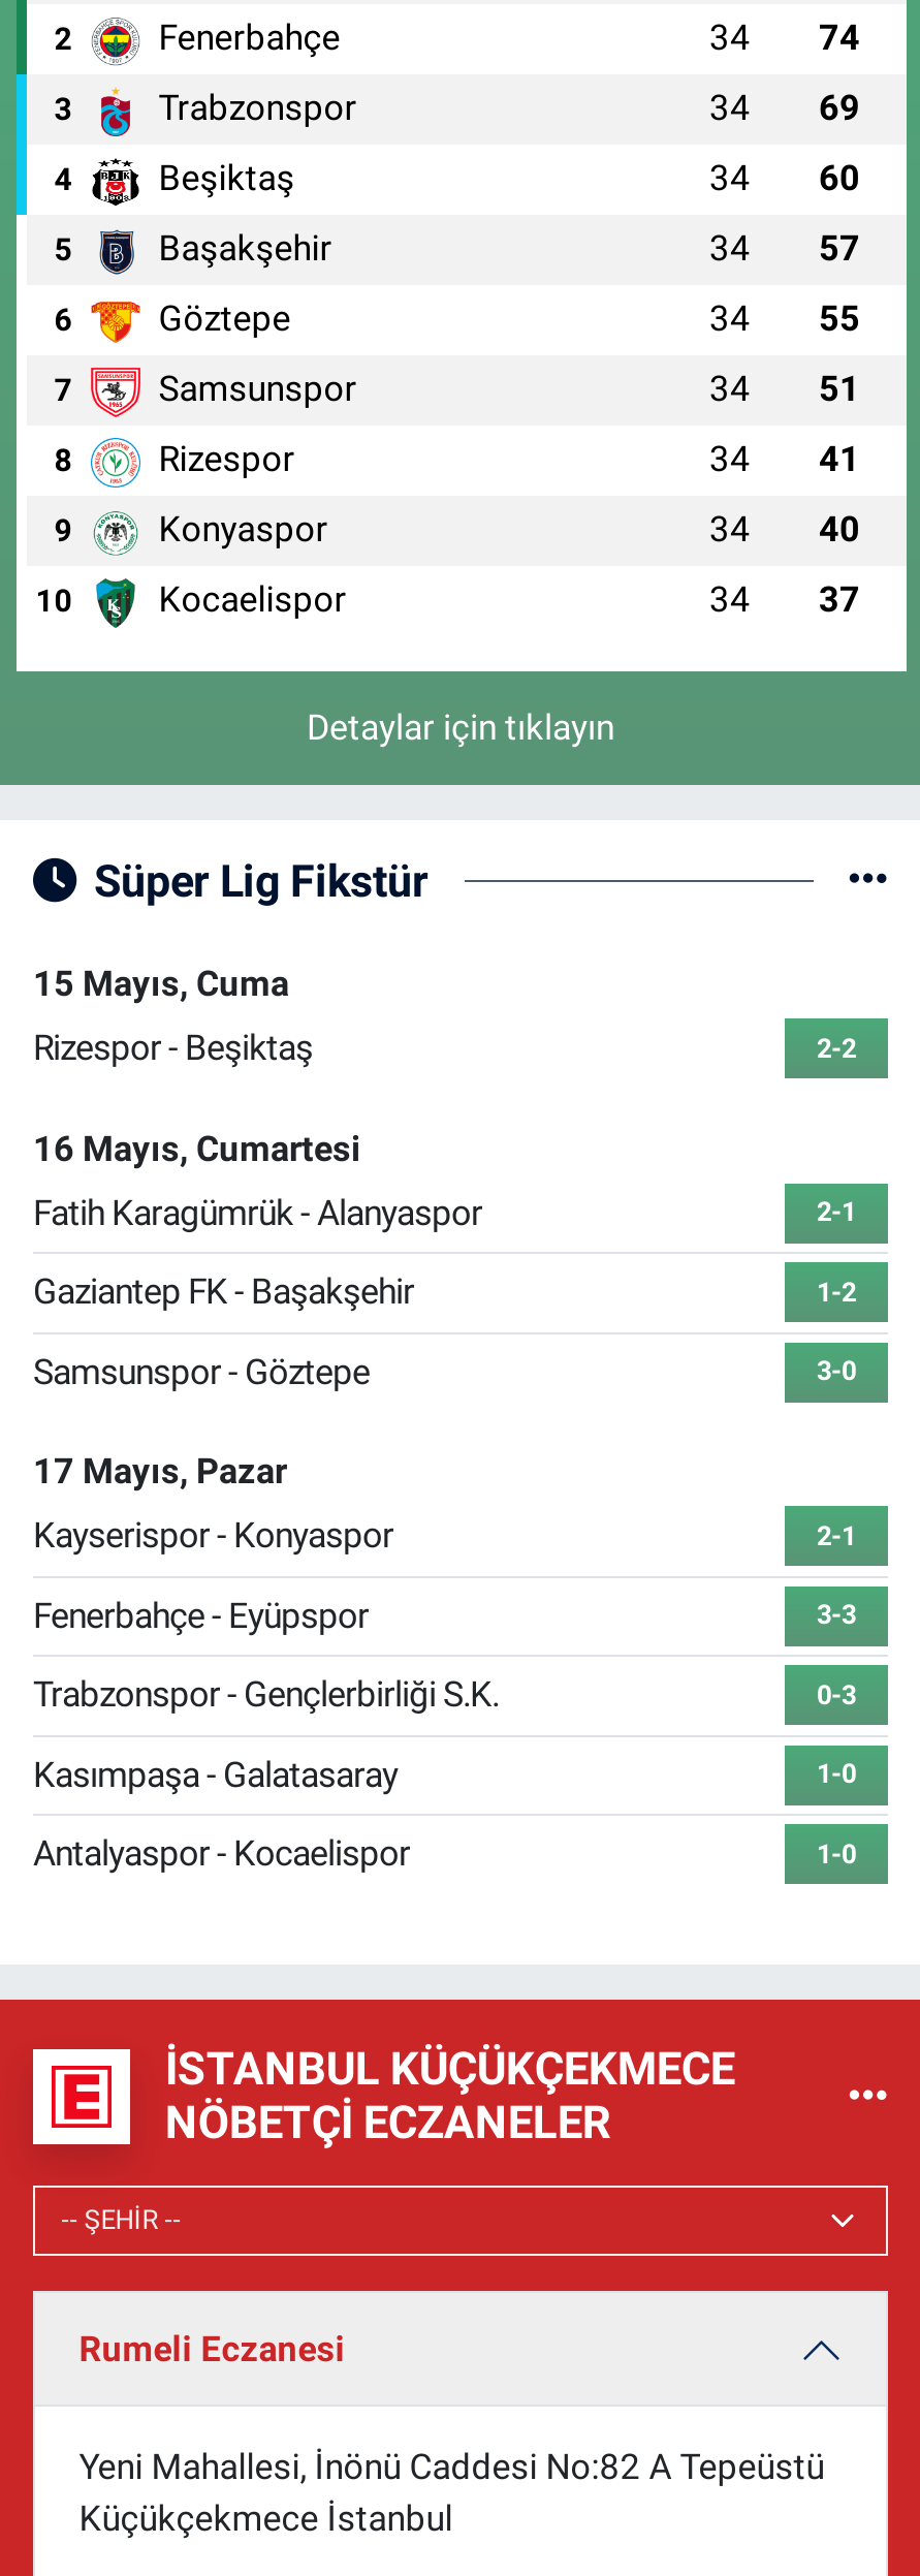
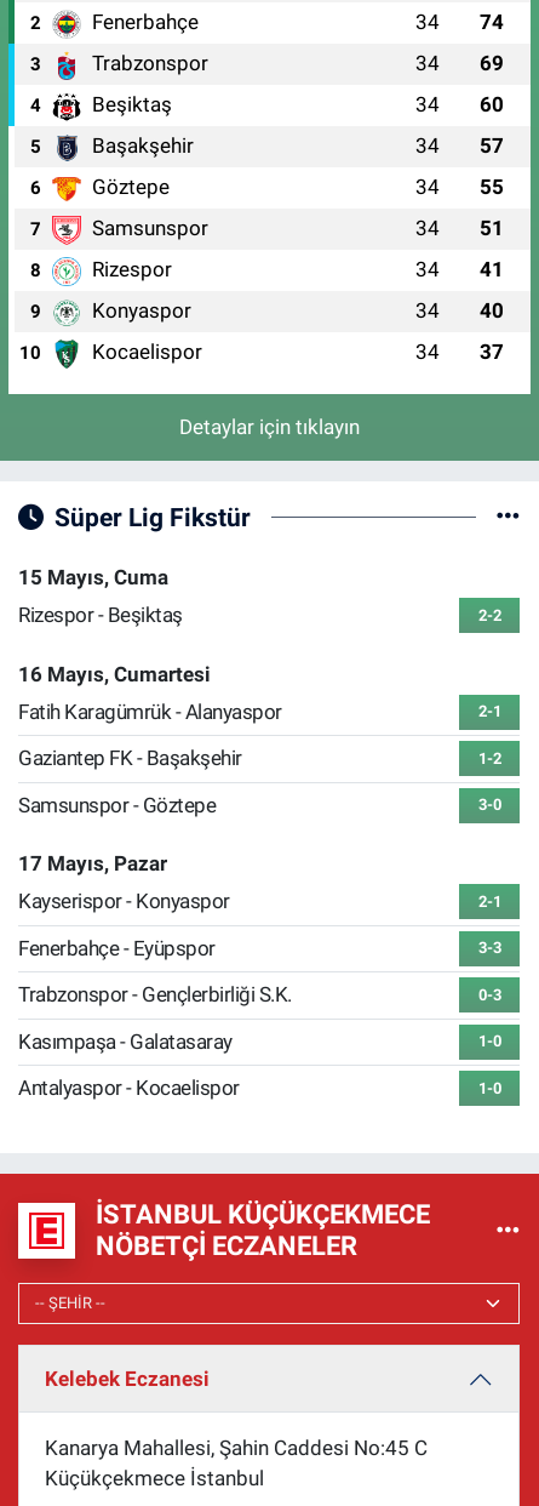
- Rumeli Eczanesi
+ Kelebek Eczanesi

- Yeni Mahallesi, İnönü Caddesi No:82 A Tepeüstü
+ Kanarya Mahallesi, Şahin Caddesi No:45 C
